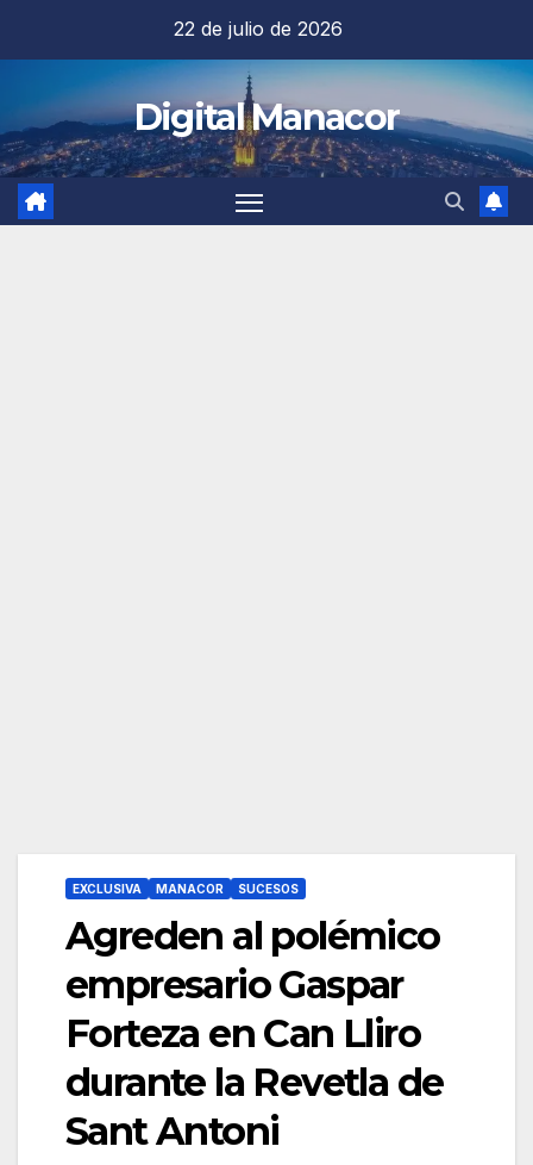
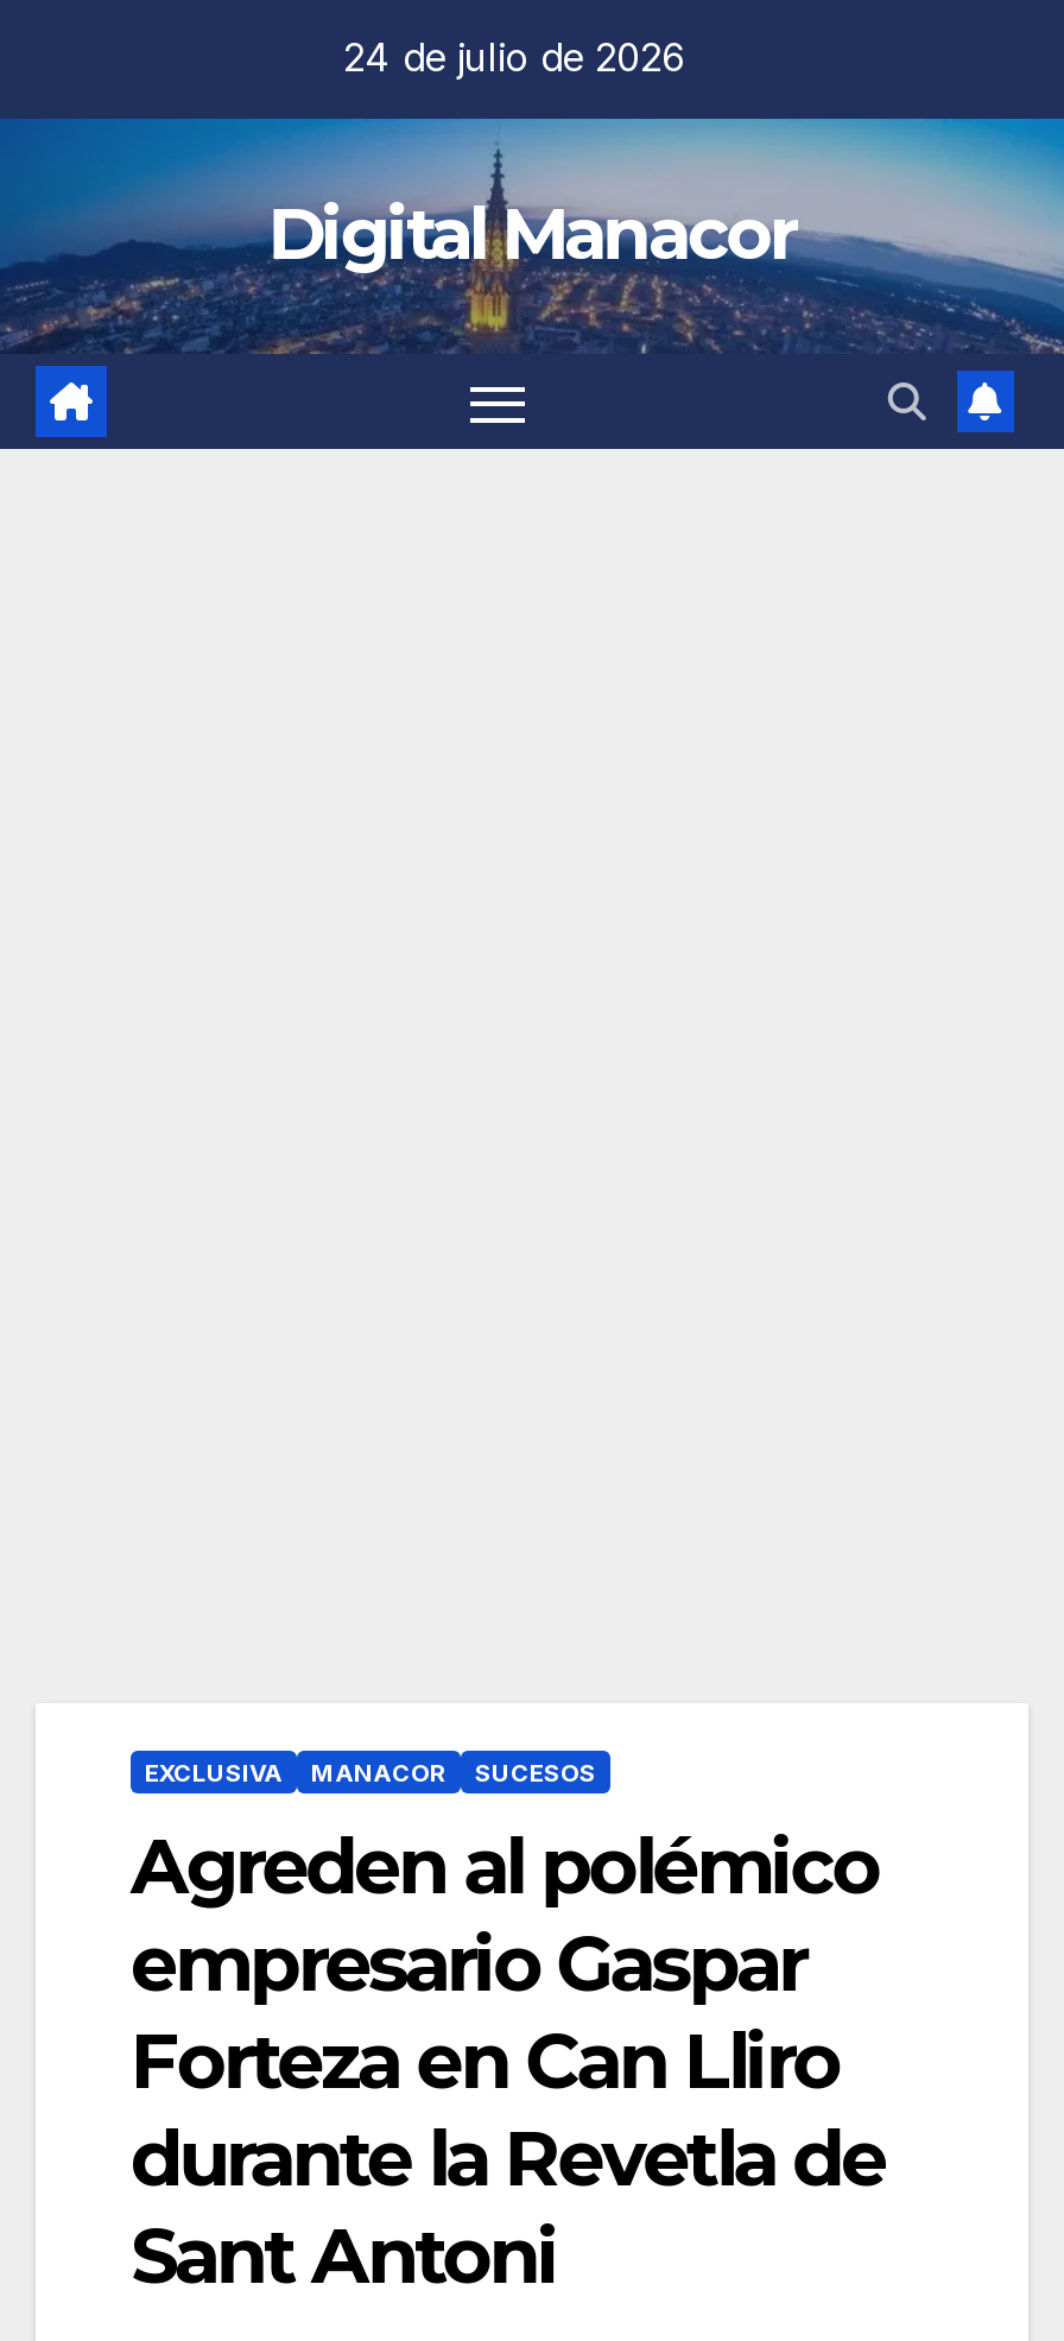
- 22 de julio de 2026
+ 24 de julio de 2026
